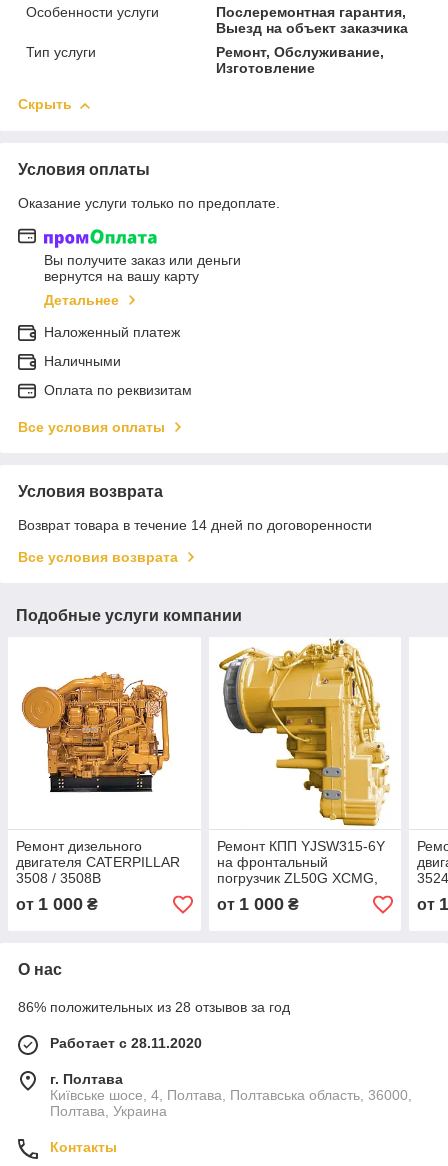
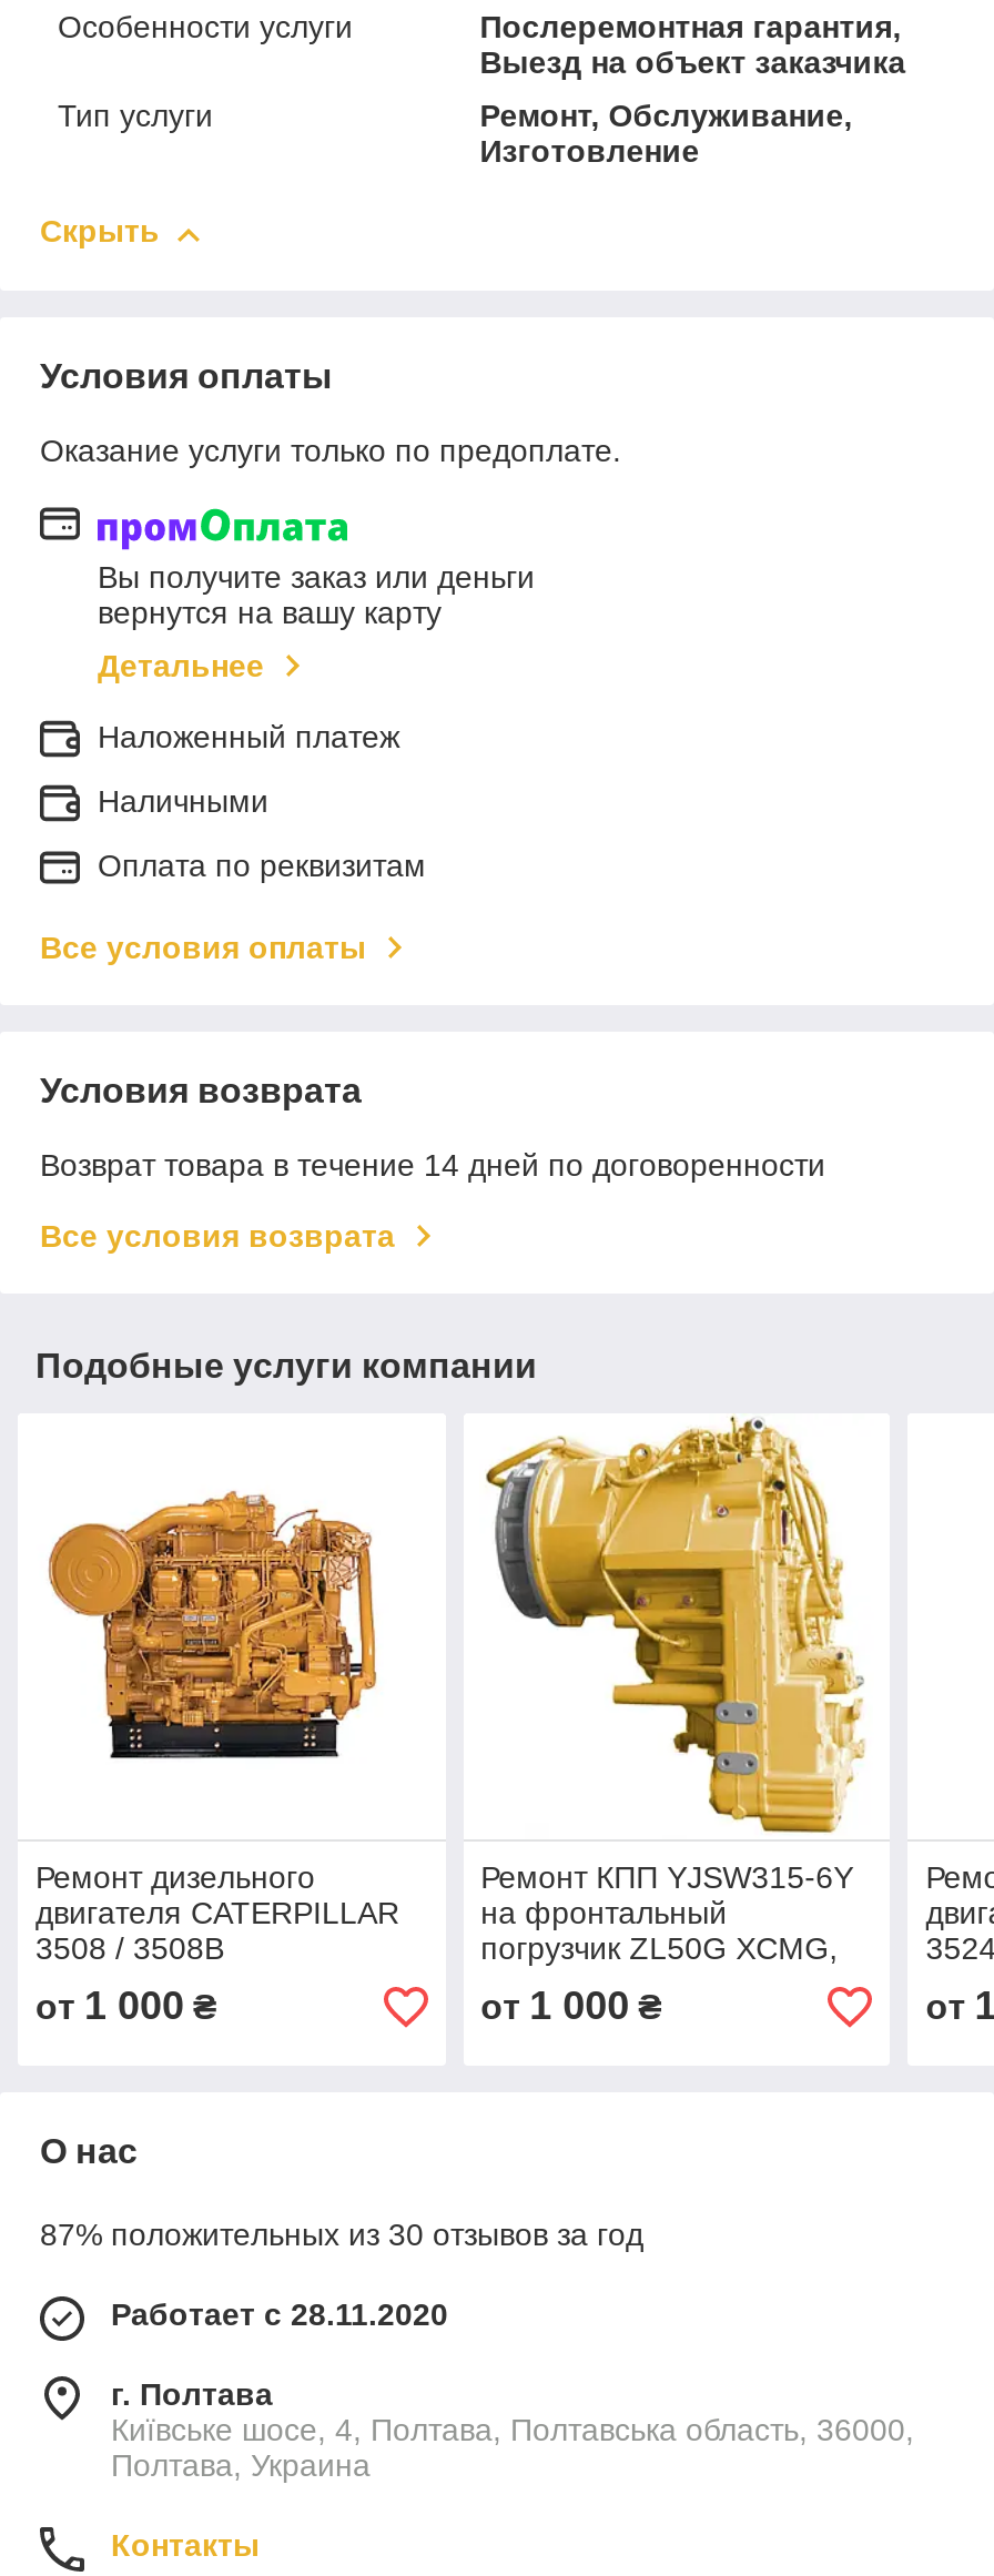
- 86% положительных из 28 отзывов за год
+ 87% положительных из 30 отзывов за год
